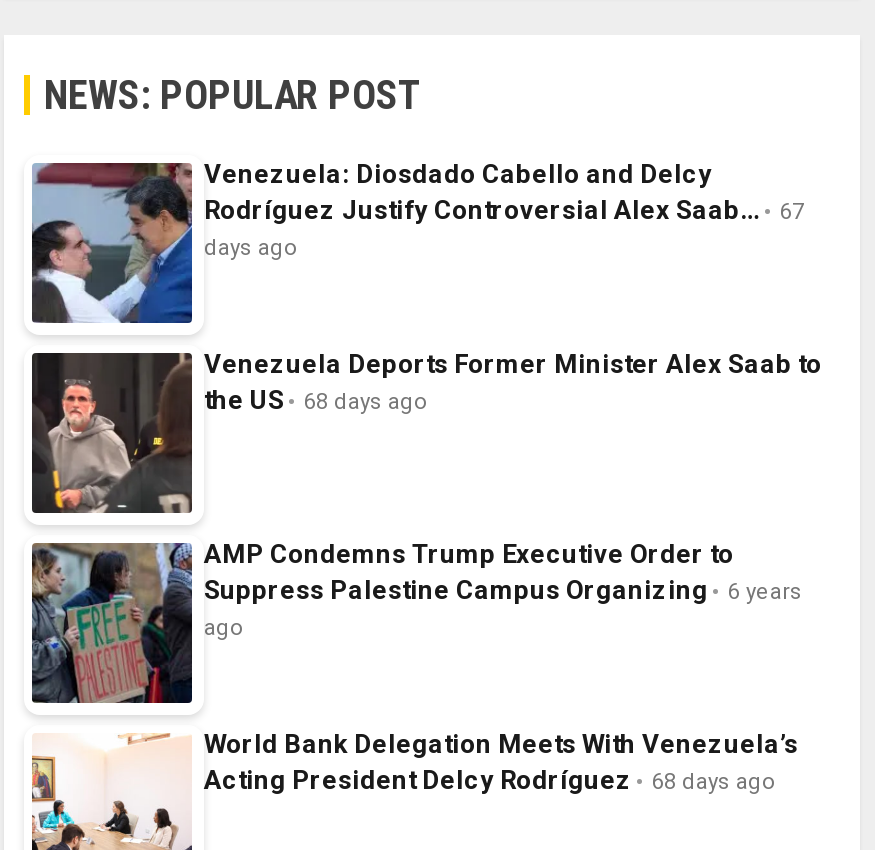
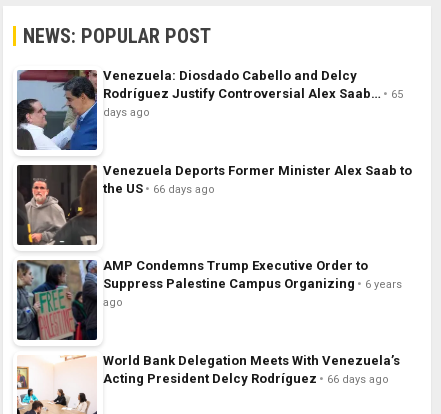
- Rodríguez Justify Controversial Alex Saab… 67
+ Rodríguez Justify Controversial Alex Saab… 65

- the US 68 days ago
+ the US 66 days ago

- Acting President Delcy Rodríguez 68 days ago
+ Acting President Delcy Rodríguez 66 days ago
